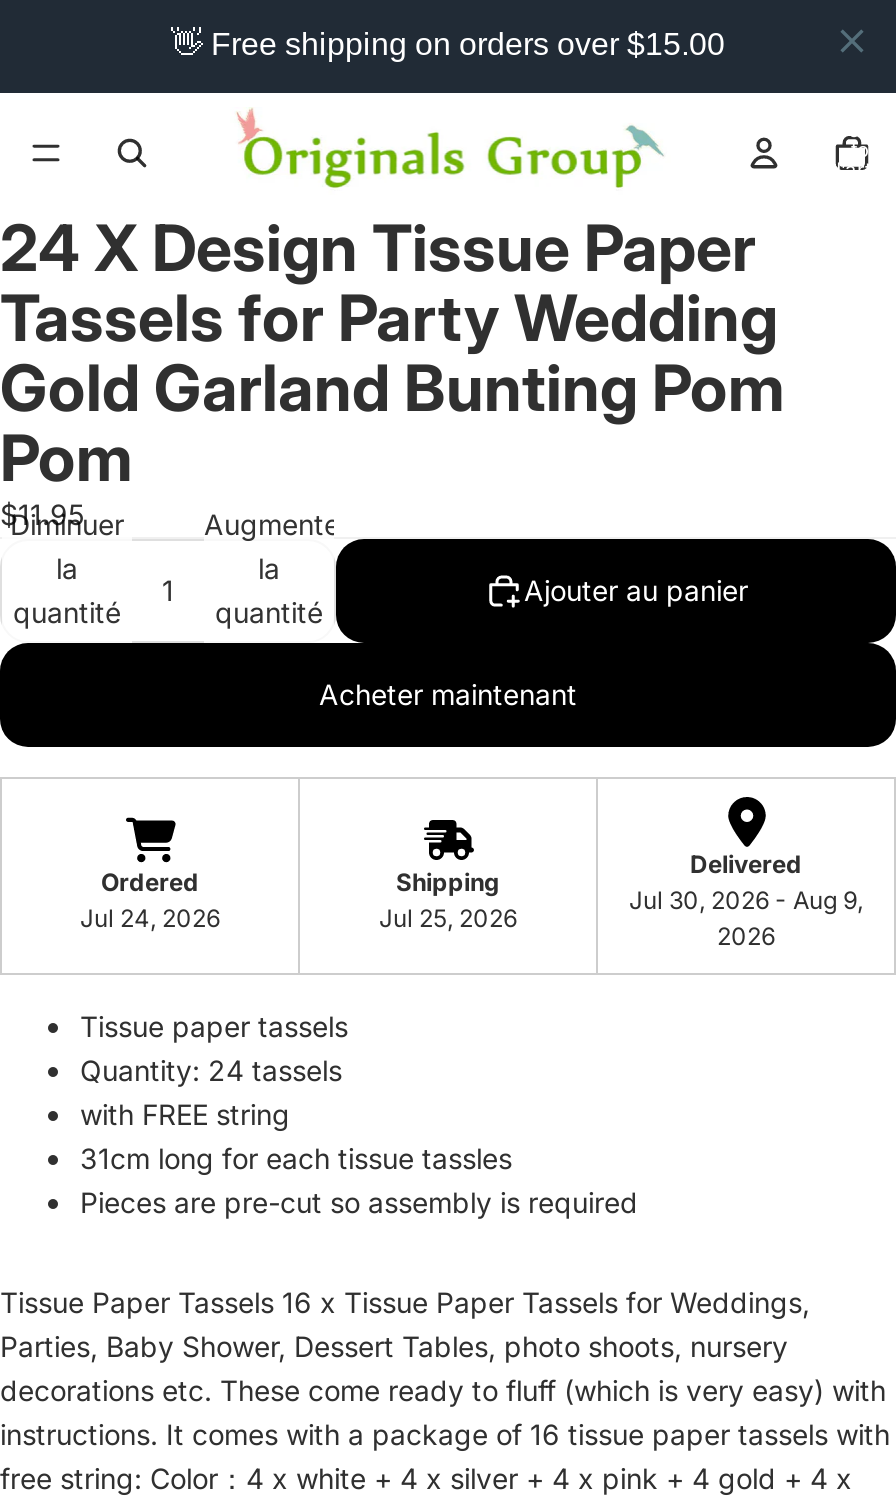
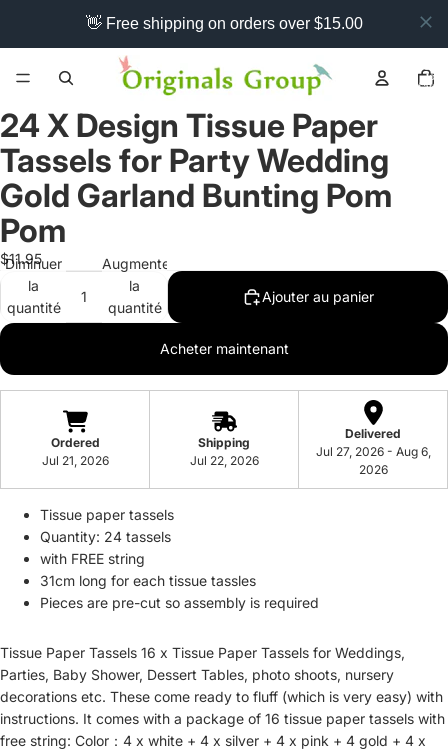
- Jul 30, 2026 - Aug 9,
+ Jul 27, 2026 - Aug 6,

- Jul 24, 2026
+ Jul 21, 2026

- Jul 25, 2026
+ Jul 22, 2026
